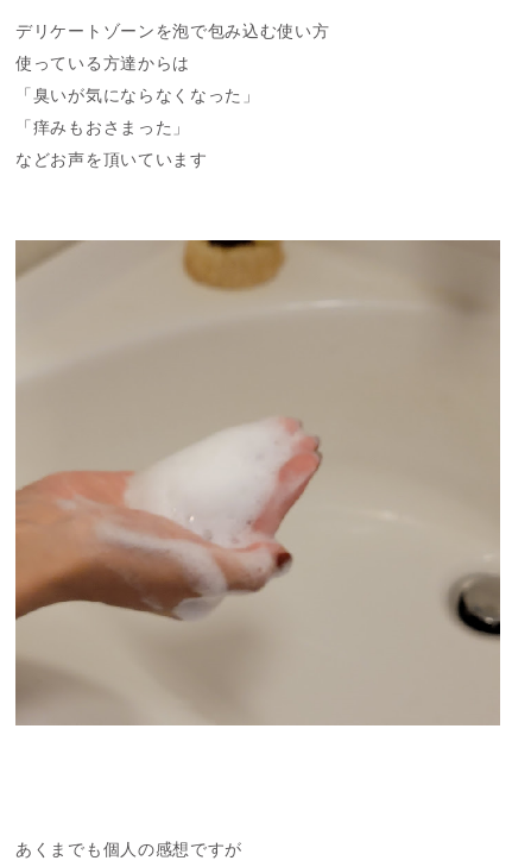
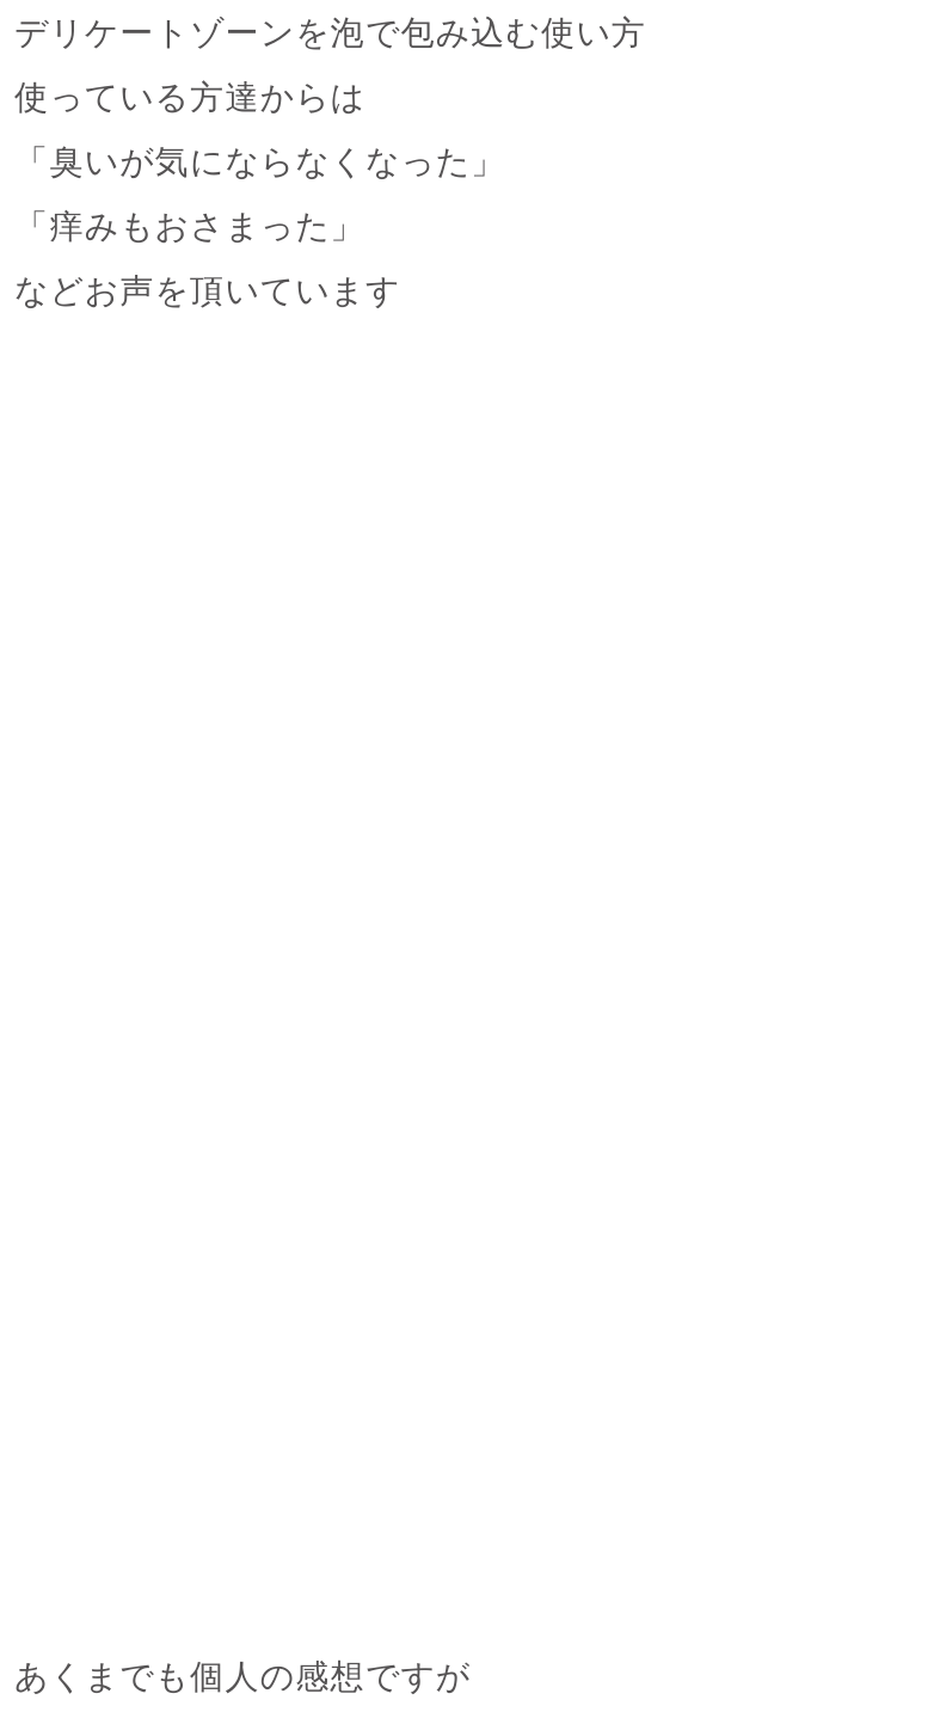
- [image]
